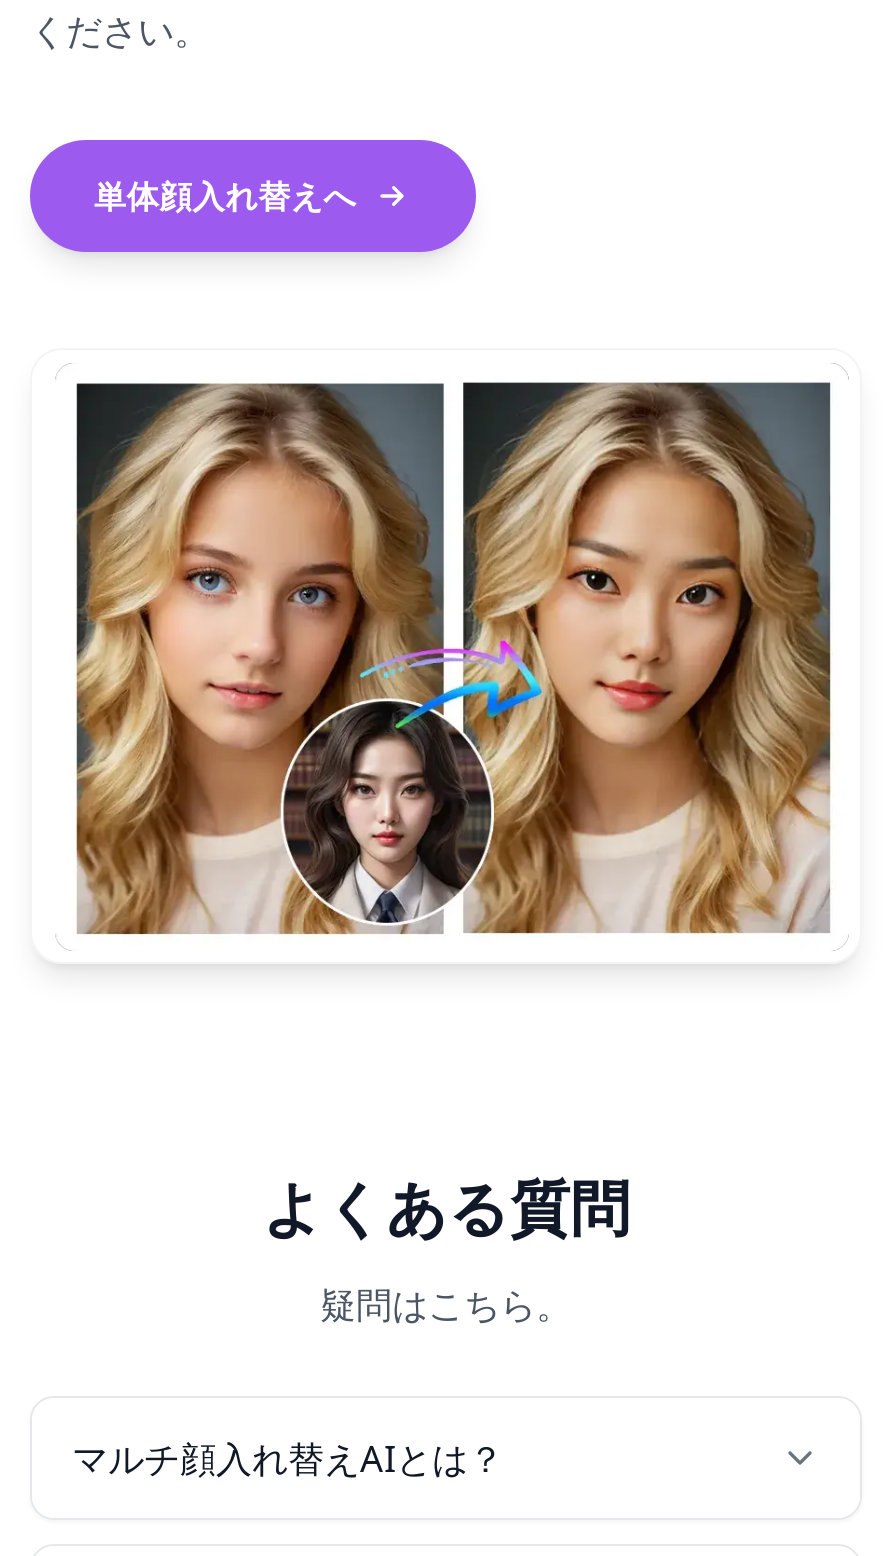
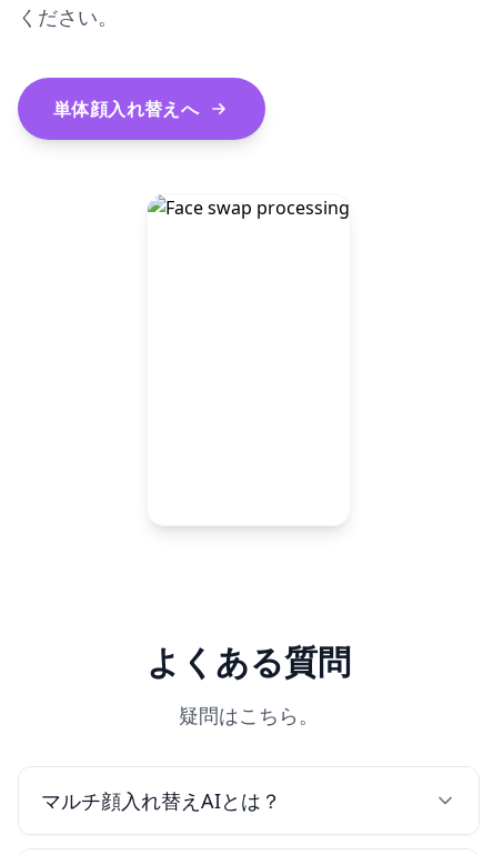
- [image]
